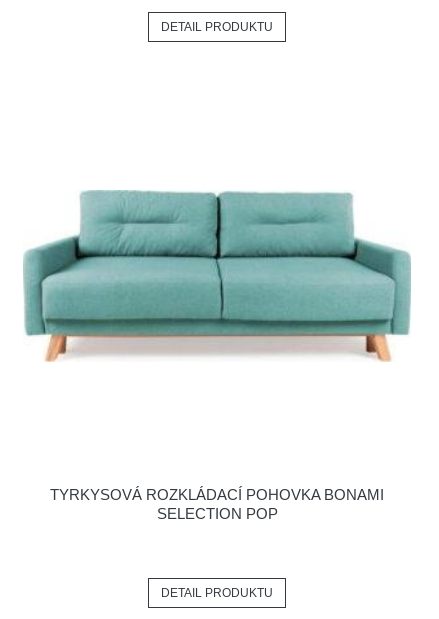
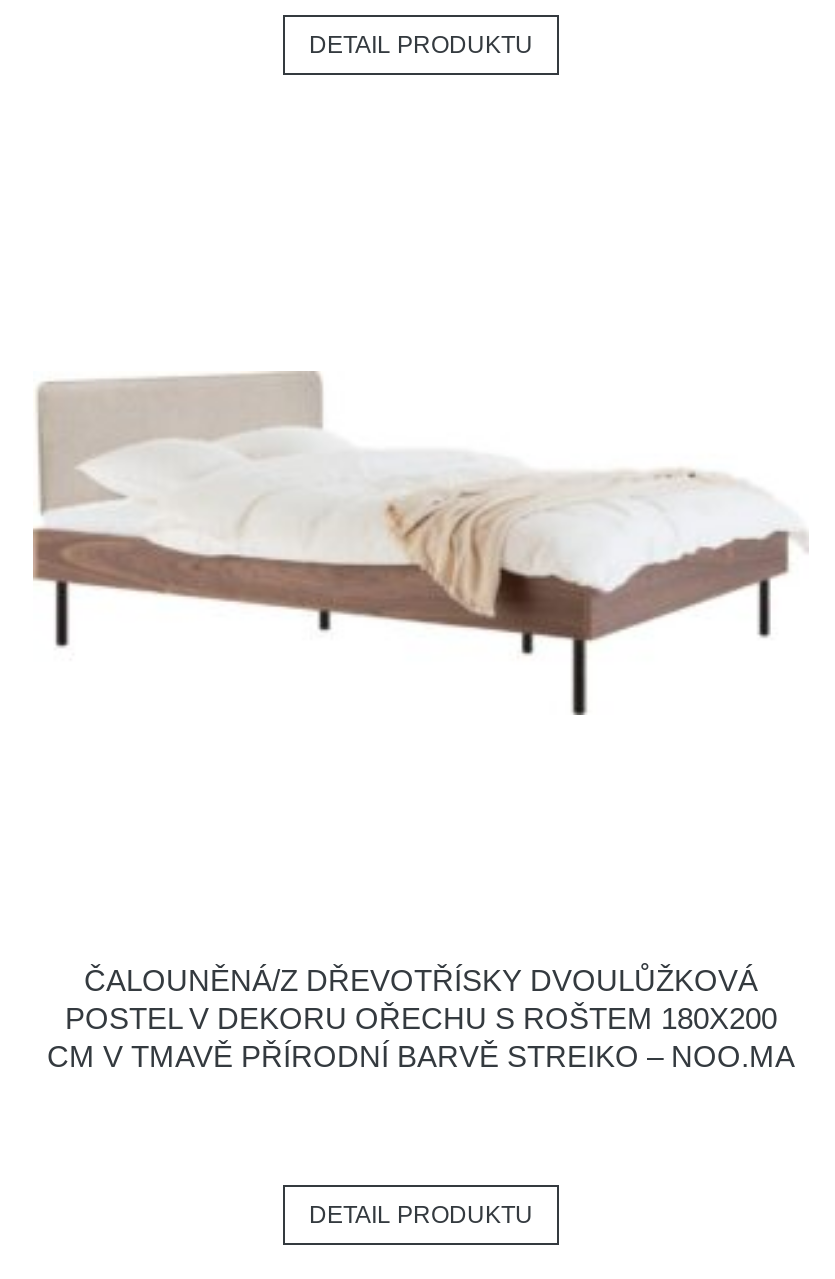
- [image]
+ [image]

- TYRKYSOVÁ ROZKLÁDACÍ POHOVKA BONAMI
- SELECTION POP
+ ČALOUNĚNÁ/Z DŘEVOTŘÍSKY DVOULŮŽKOVÁ
+ POSTEL V DEKORU OŘECHU S ROŠTEM 180X200
+ CM V TMAVĚ PŘÍRODNÍ BARVĚ STREIKO – NOO.MA
